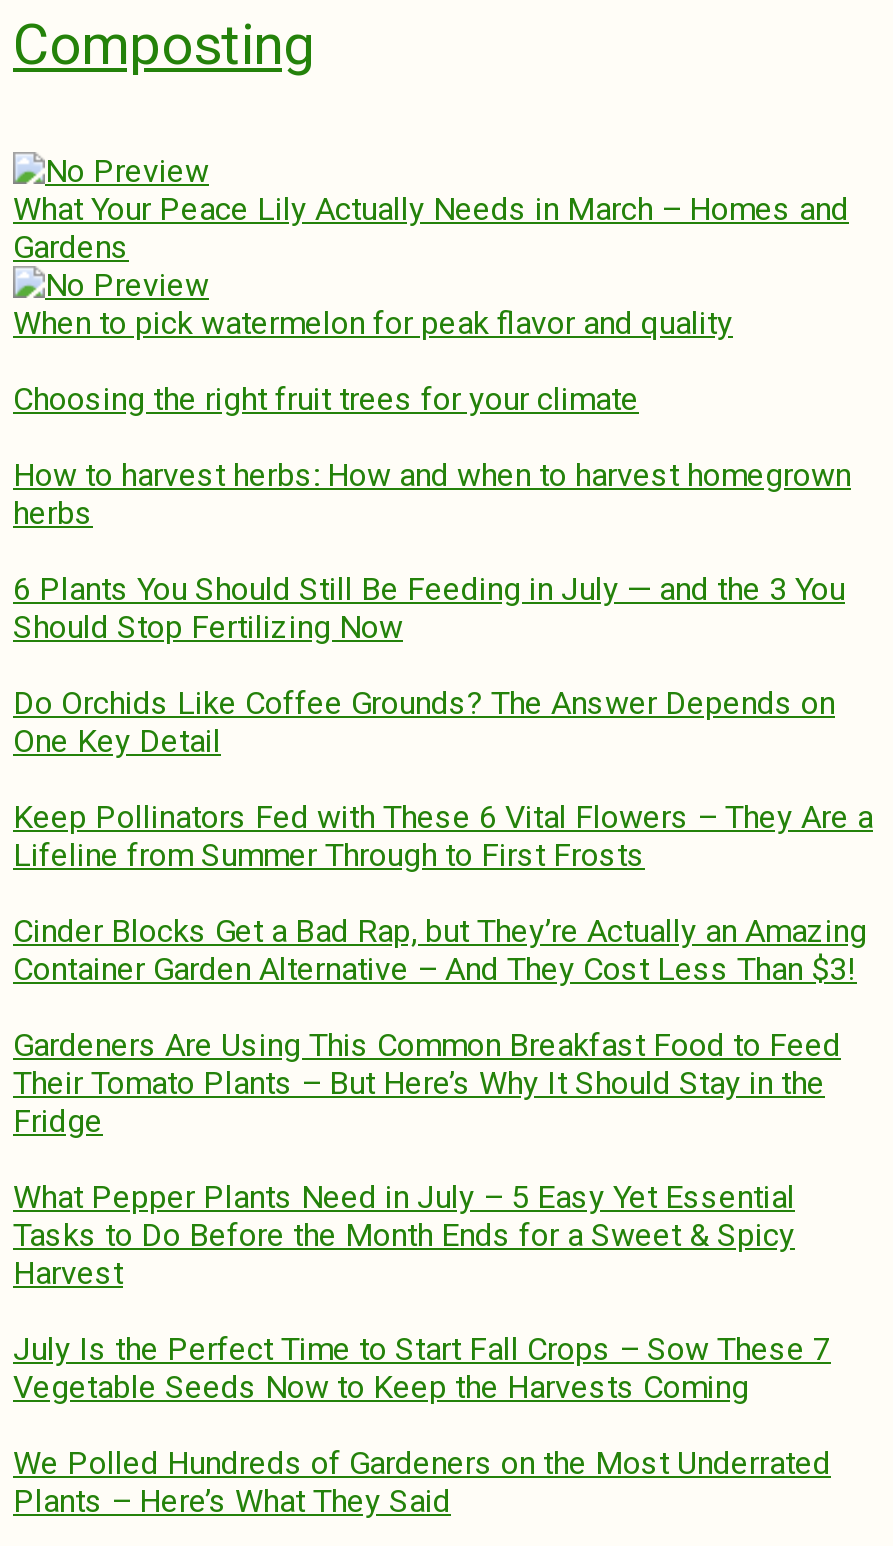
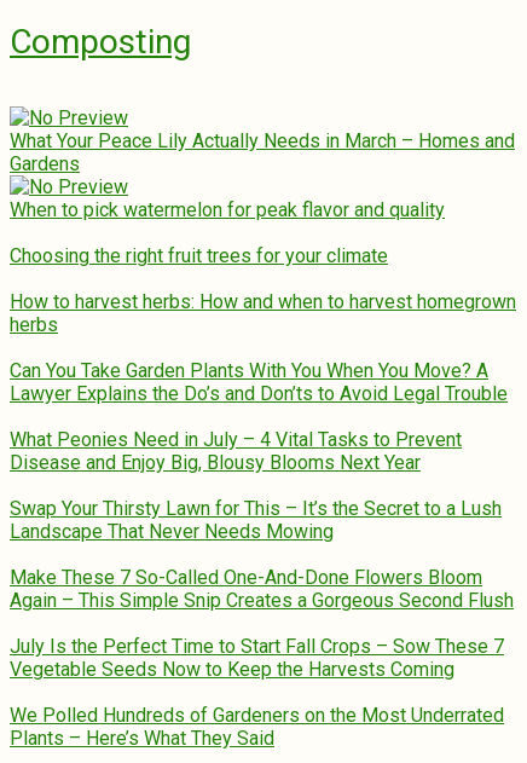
- 6 Plants You Should Still Be Feeding in July — and the 3 You
- Should Stop Fertilizing Now
- Do Orchids Like Coffee Grounds? The Answer Depends on
- One Key Detail
- Keep Pollinators Fed with These 6 Vital Flowers – They Are a
- Lifeline from Summer Through to First Frosts
- Cinder Blocks Get a Bad Rap, but They’re Actually an Amazing
- Container Garden Alternative – And They Cost Less Than $3!
- Gardeners Are Using This Common Breakfast Food to Feed
- Their Tomato Plants – But Here’s Why It Should Stay in the
- Fridge
- What Pepper Plants Need in July – 5 Easy Yet Essential
- Tasks to Do Before the Month Ends for a Sweet & Spicy
- Harvest
+ Can You Take Garden Plants With You When You Move? A
+ Lawyer Explains the Do’s and Don’ts to Avoid Legal Trouble
+ What Peonies Need in July – 4 Vital Tasks to Prevent
+ Disease and Enjoy Big, Blousy Blooms Next Year
+ Swap Your Thirsty Lawn for This – It’s the Secret to a Lush
+ Landscape That Never Needs Mowing
+ Make These 7 So-Called One-And-Done Flowers Bloom
+ Again – This Simple Snip Creates a Gorgeous Second Flush
